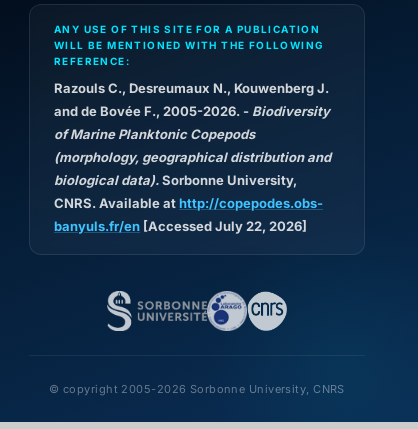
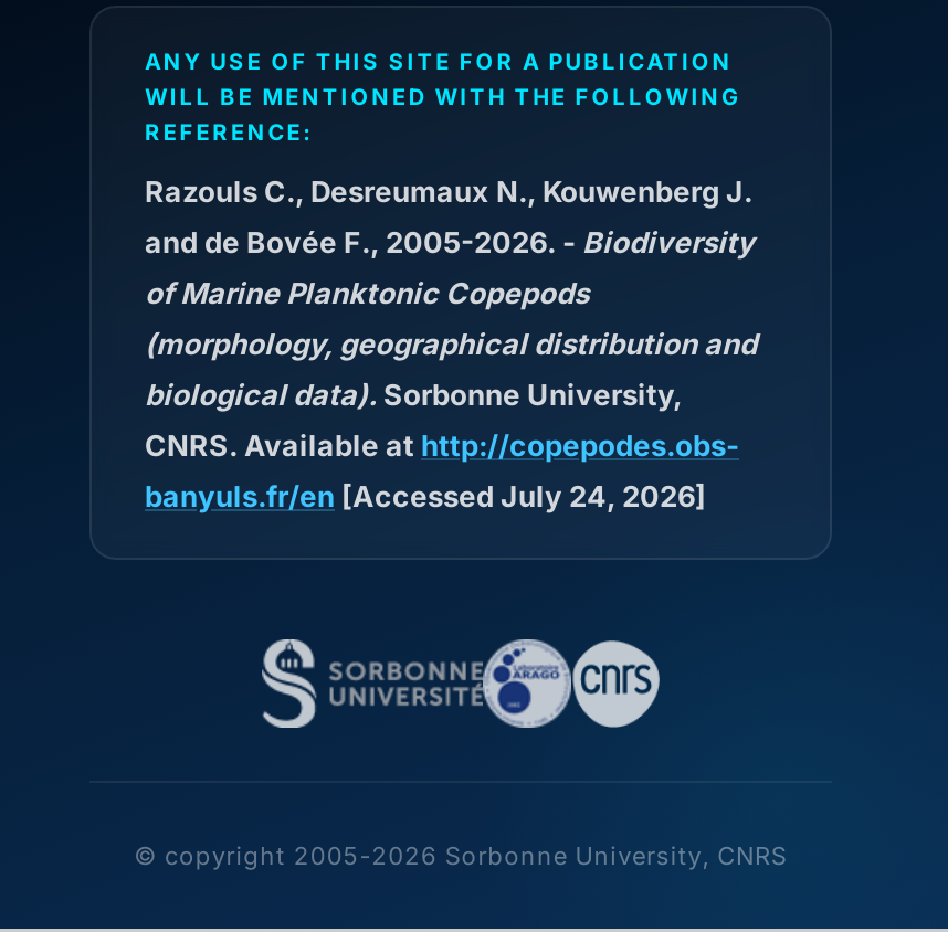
- banyuls.fr/en [Accessed July 22, 2026]
+ banyuls.fr/en [Accessed July 24, 2026]
